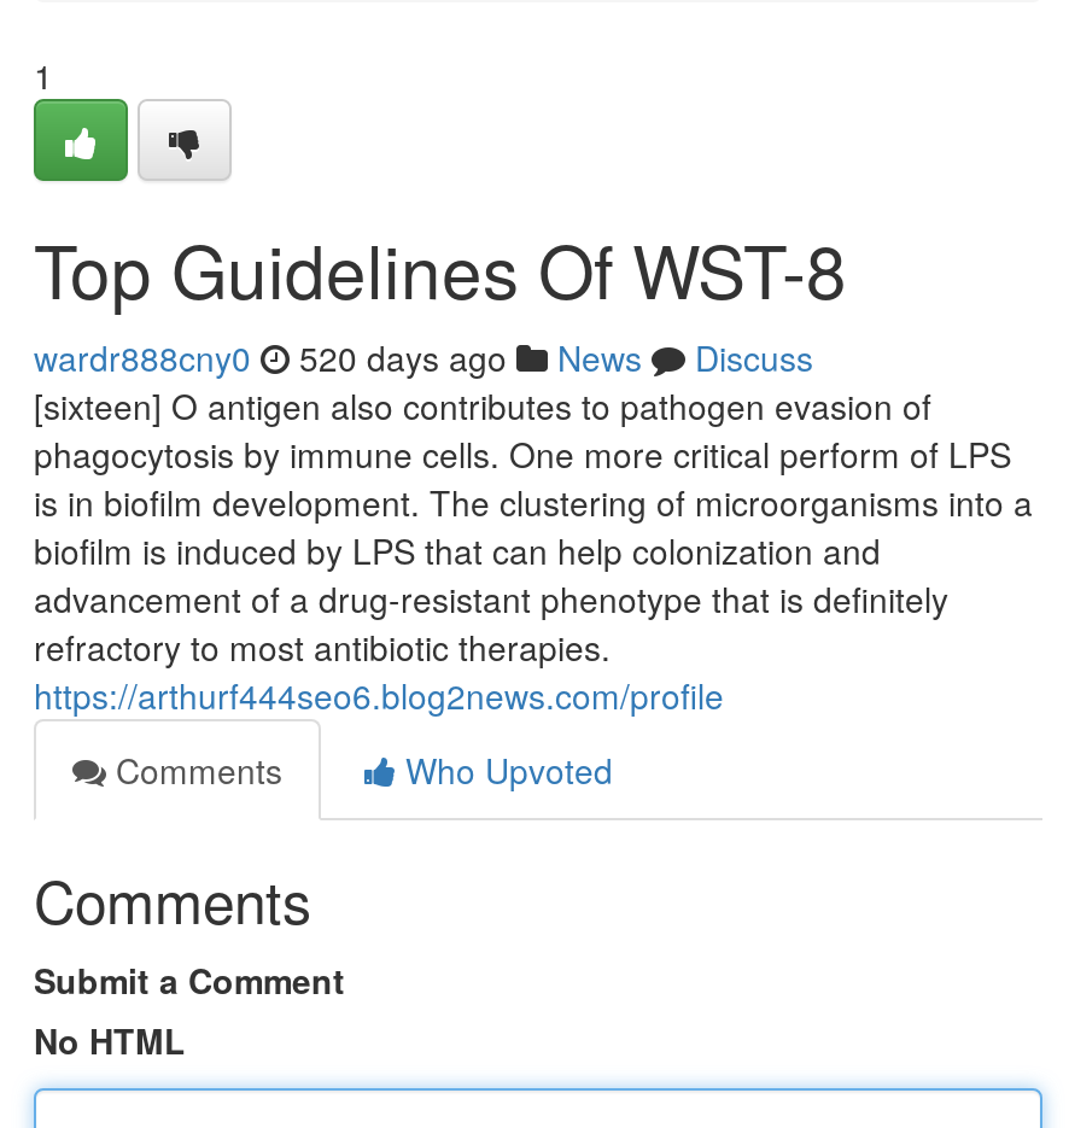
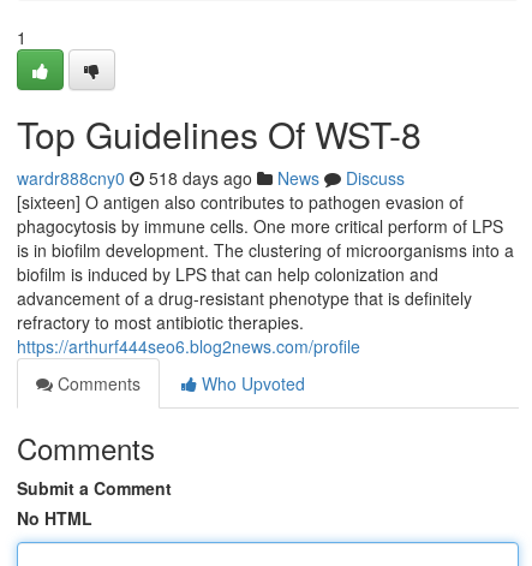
- wardr888cny0 520 days ago News Discuss
+ wardr888cny0 518 days ago News Discuss
